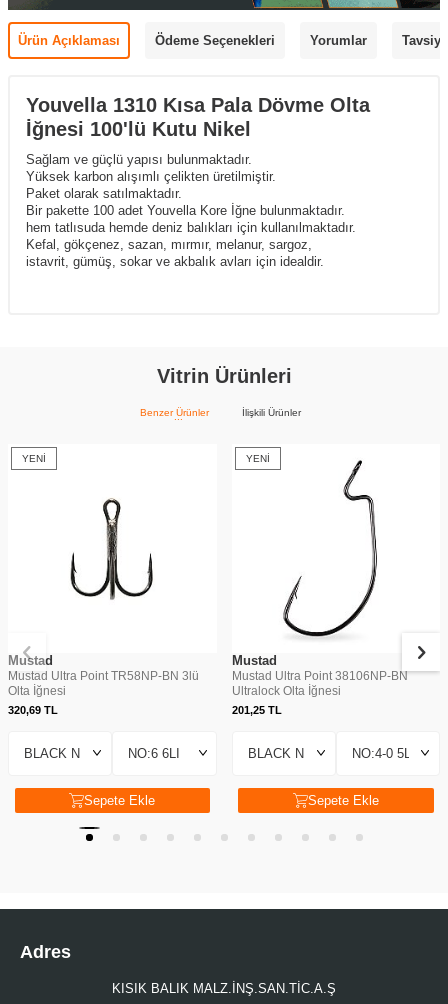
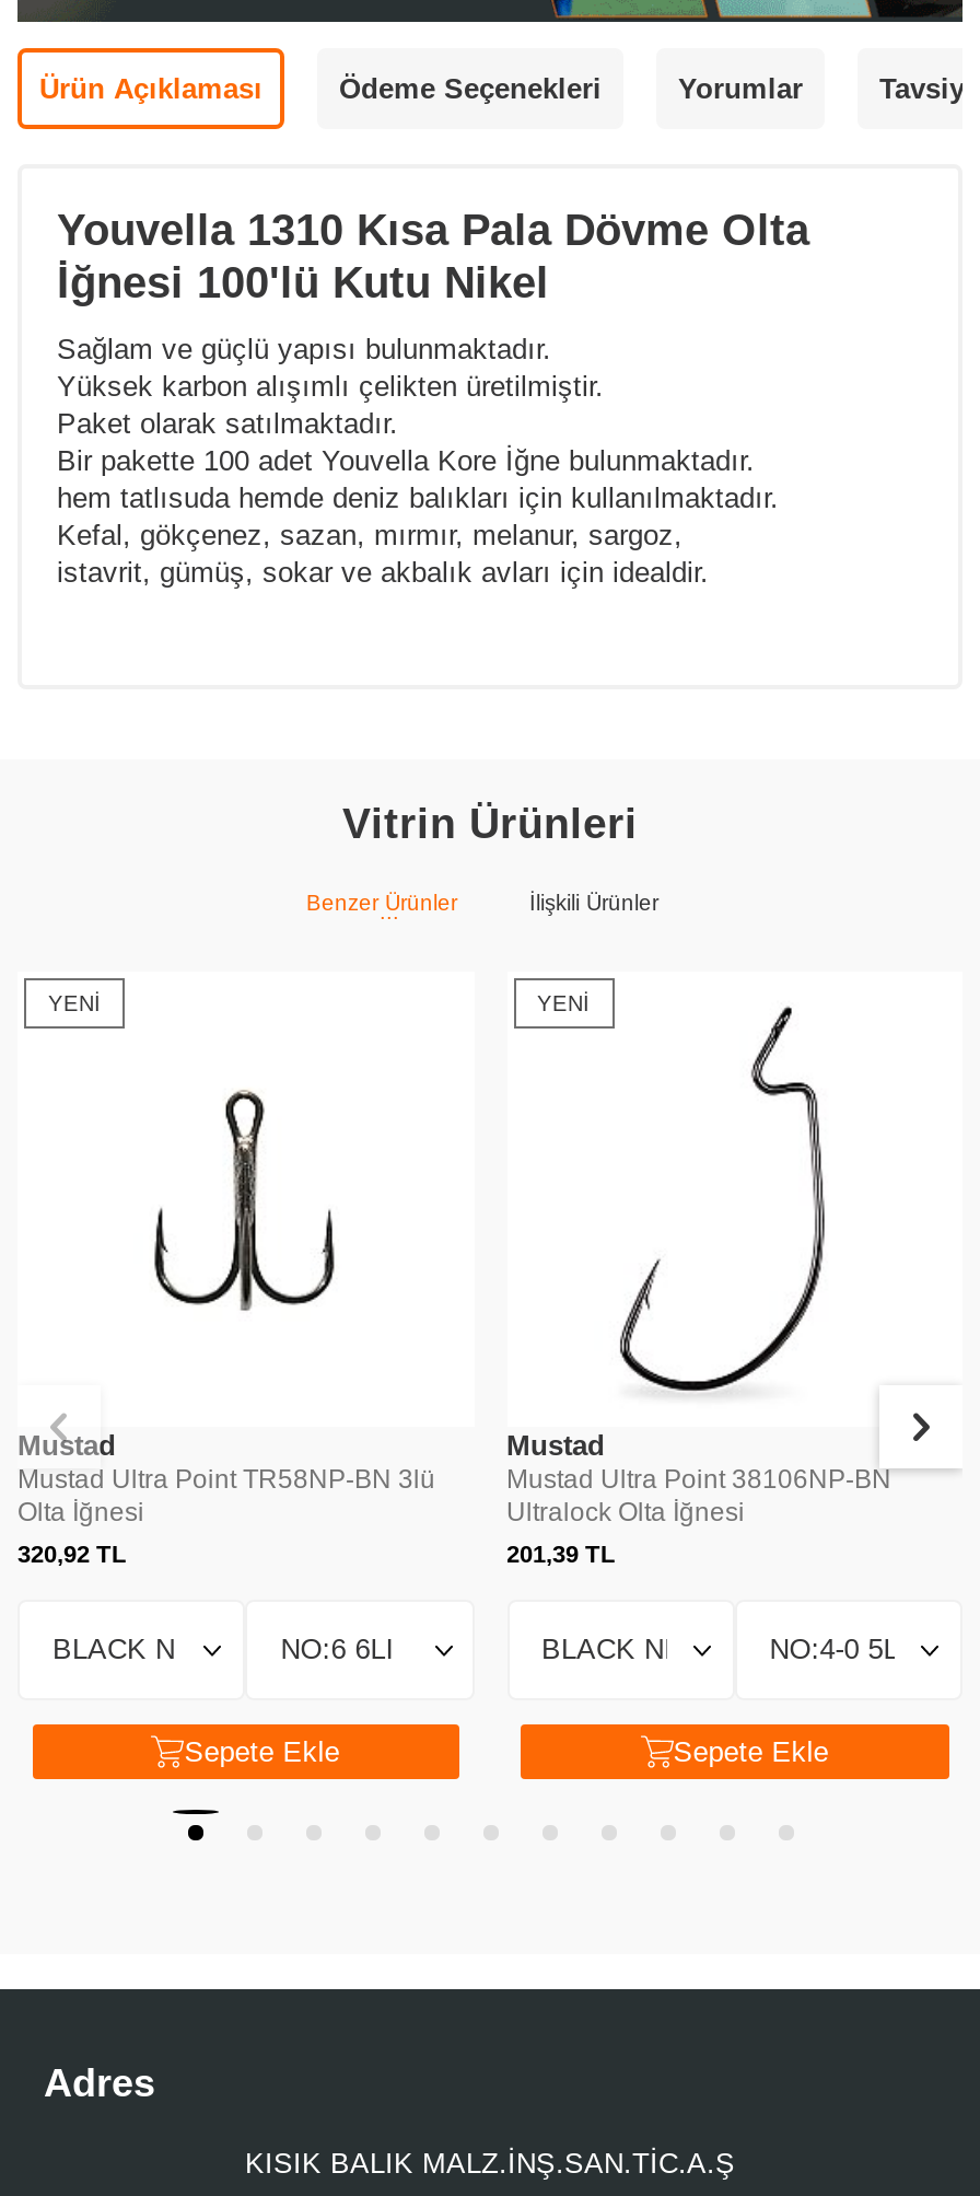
- 320,69 TL
+ 320,92 TL

- 201,25 TL
+ 201,39 TL
